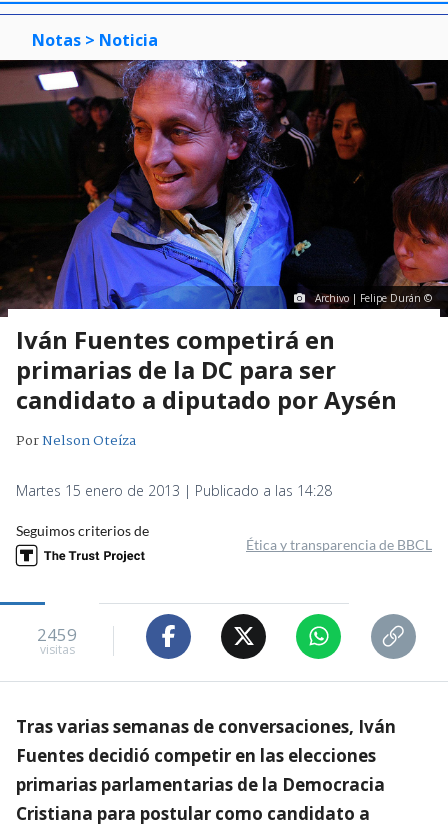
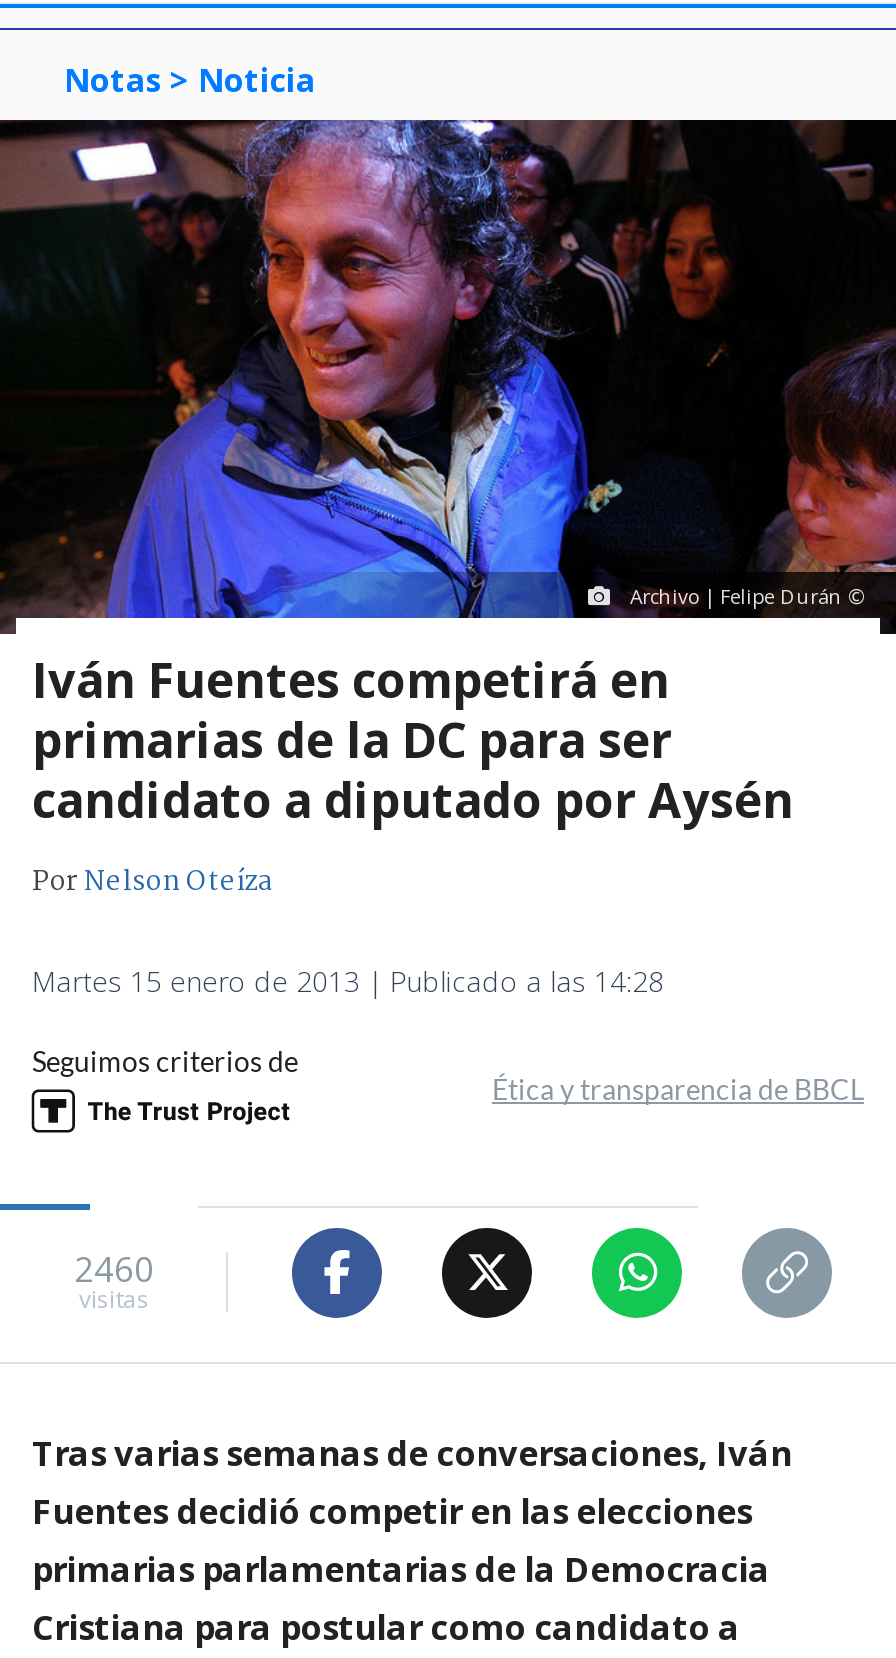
- 2459
+ 2460
